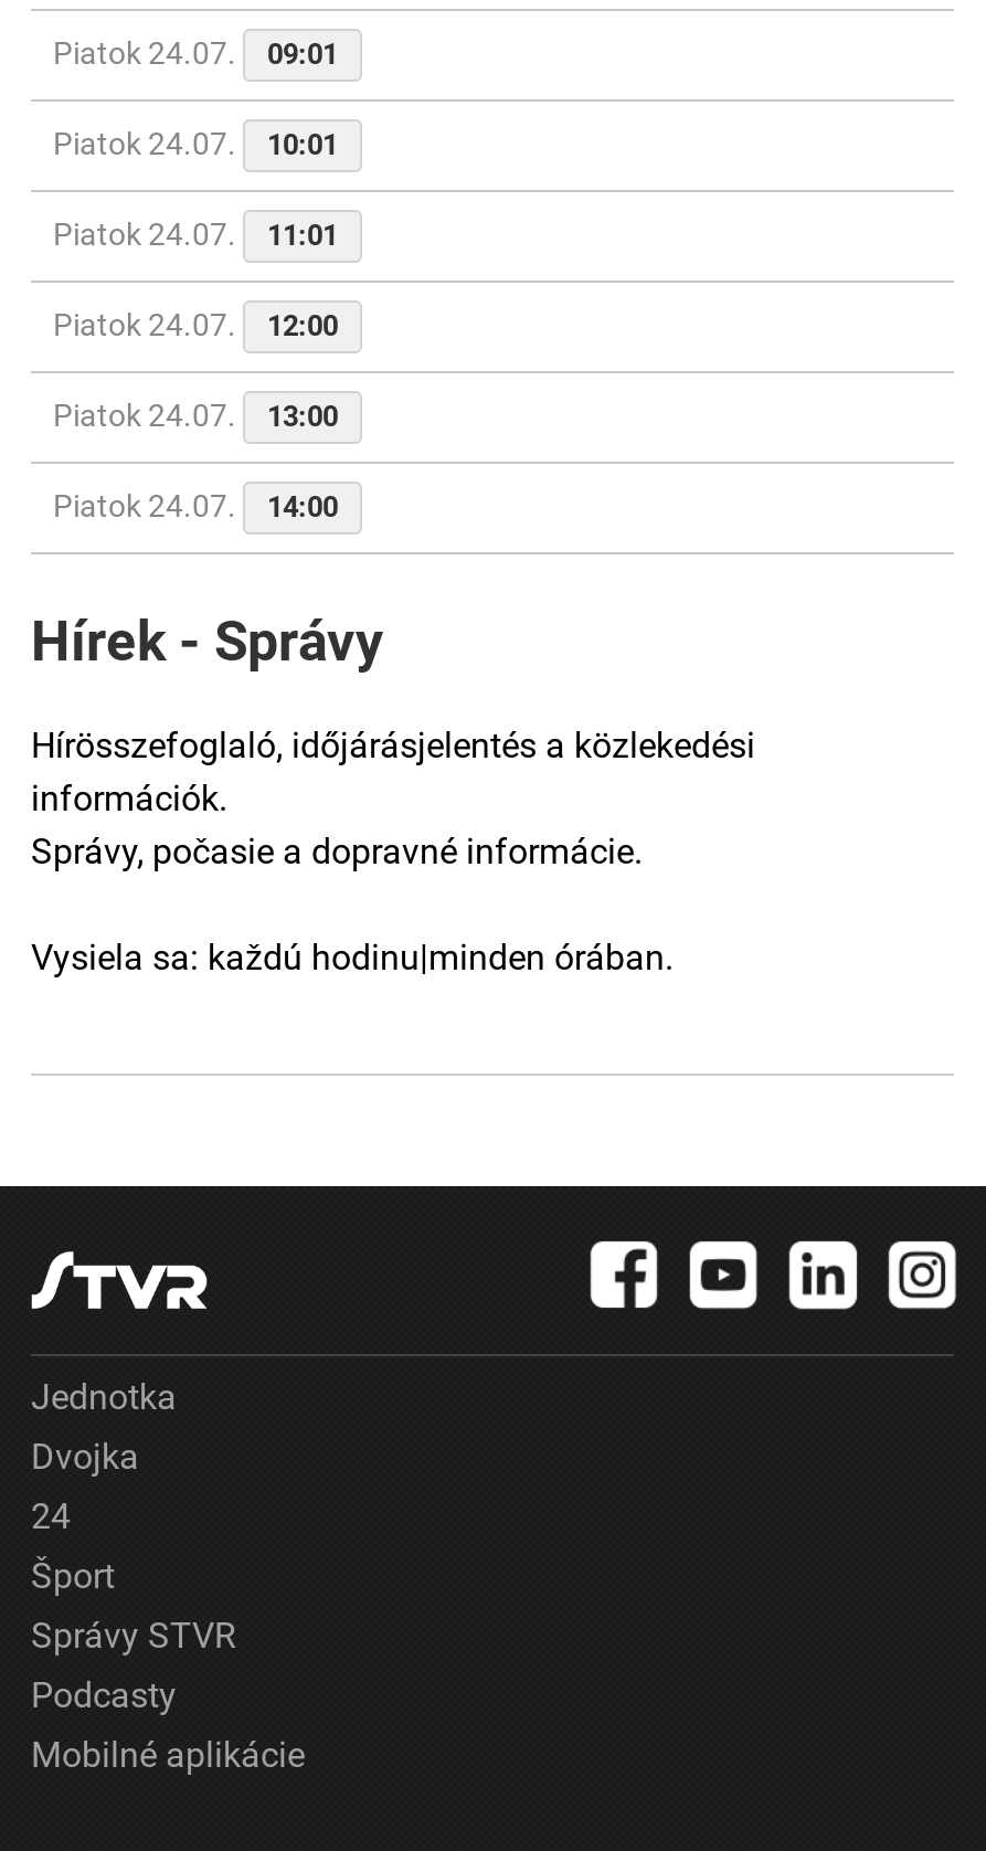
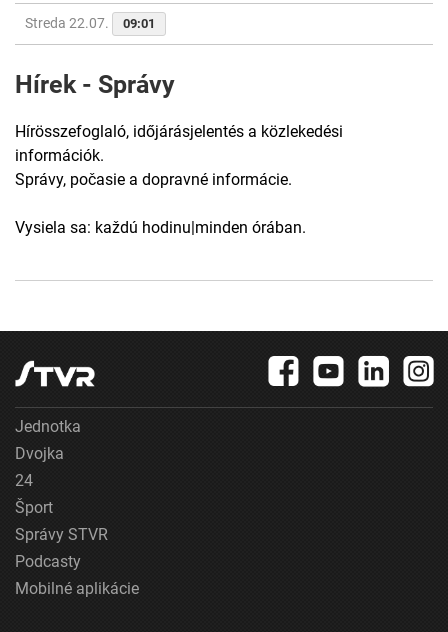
- Piatok 24.07. 09:01
+ Streda 22.07. 09:01

- Piatok 24.07.
- 10:01
- Piatok 24.07.
- 11:01
- Piatok 24.07.
- 12:00
- Piatok 24.07.
- 13:00
- Piatok 24.07.
- 14:00
